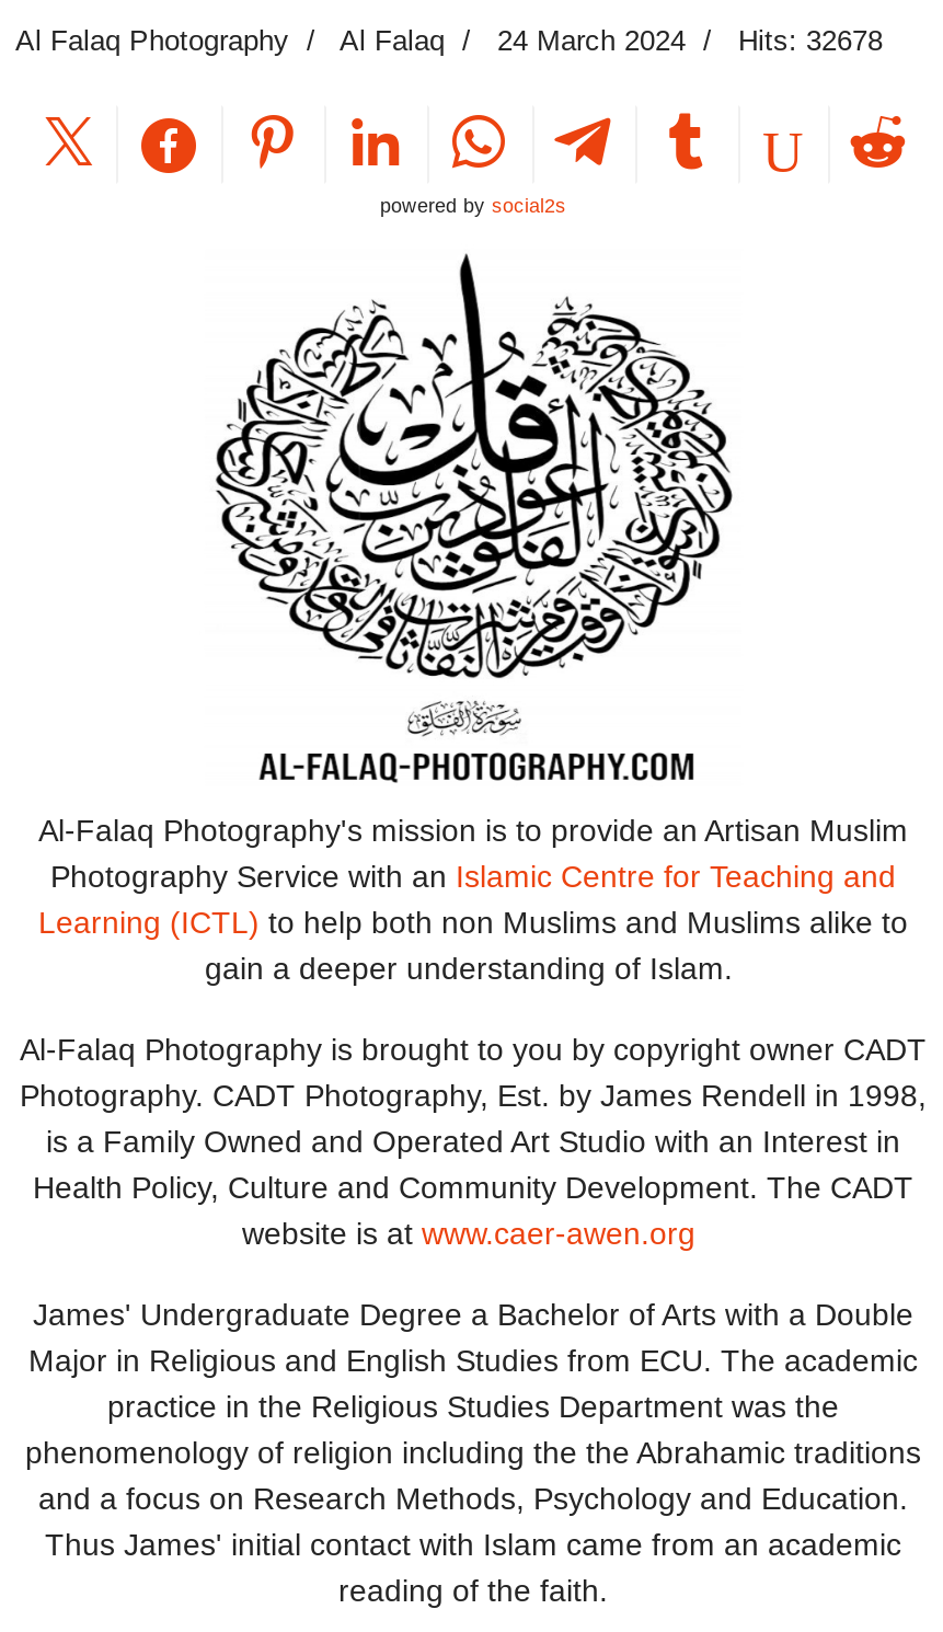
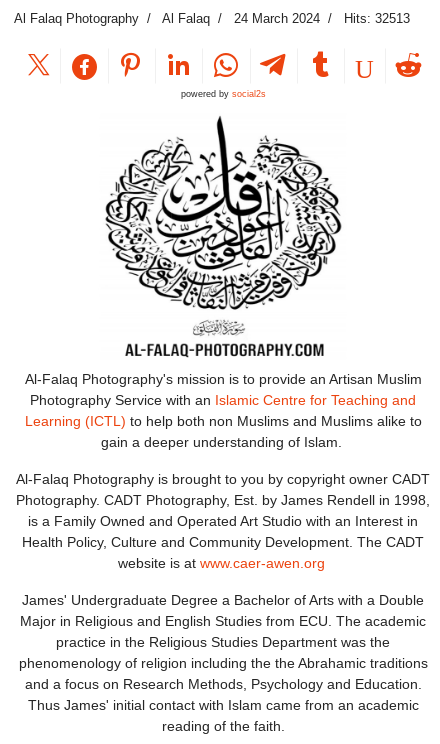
- Al Falaq Photography Al Falaq 24 March 2024 Hits: 32678
+ Al Falaq Photography Al Falaq 24 March 2024 Hits: 32513
